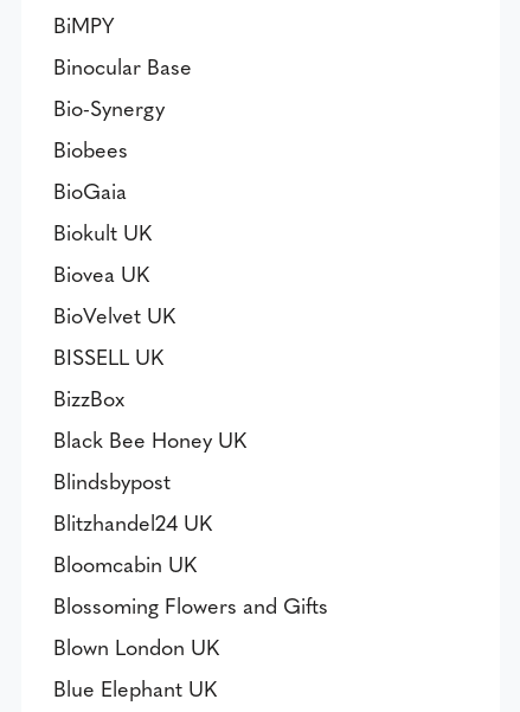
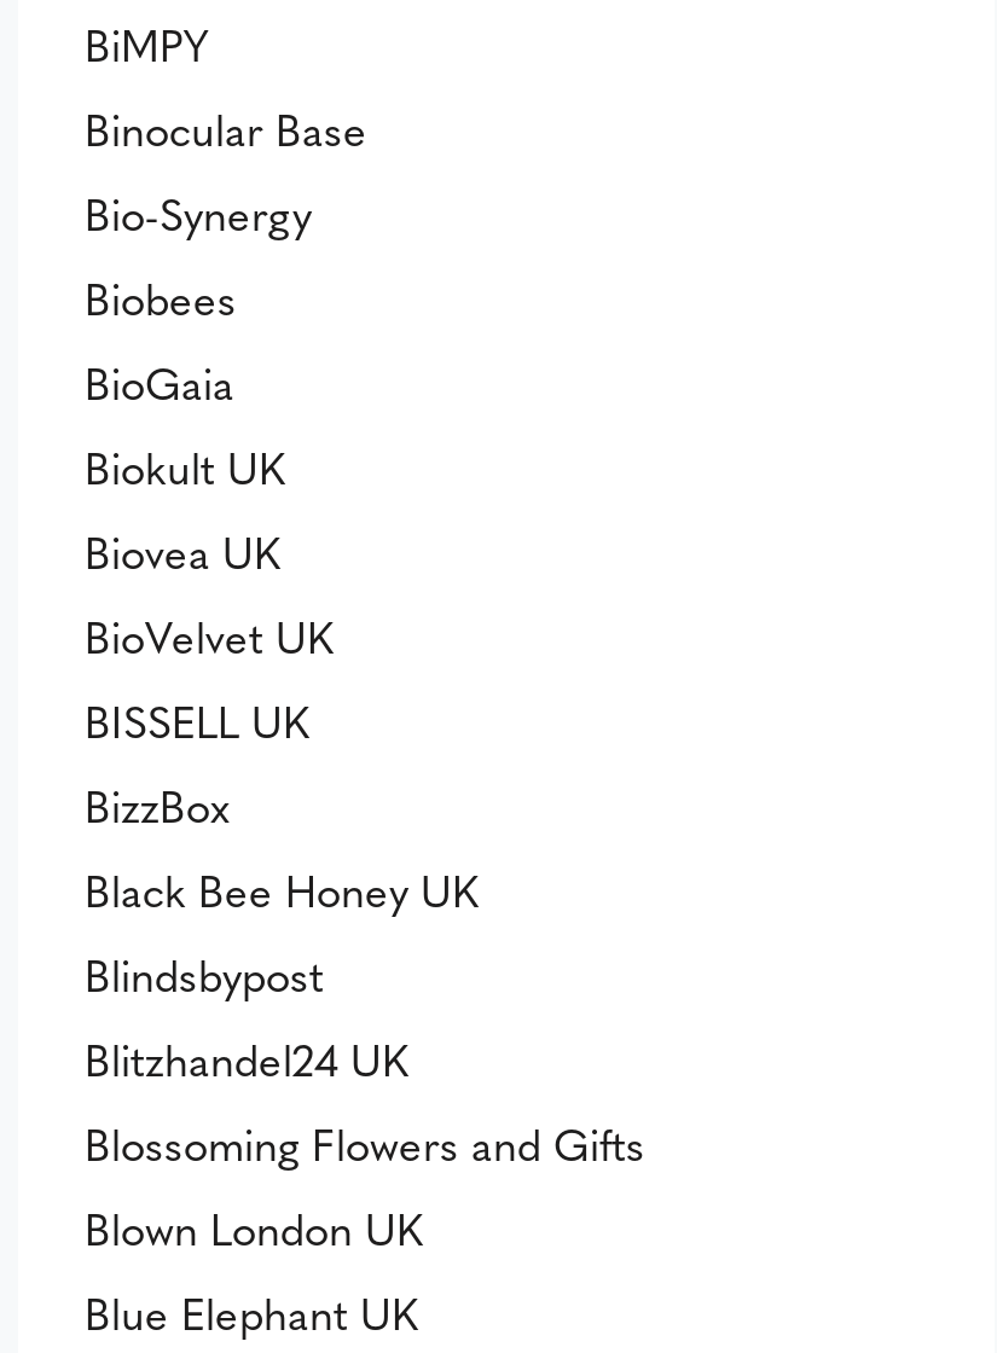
- Bloomcabin UK
